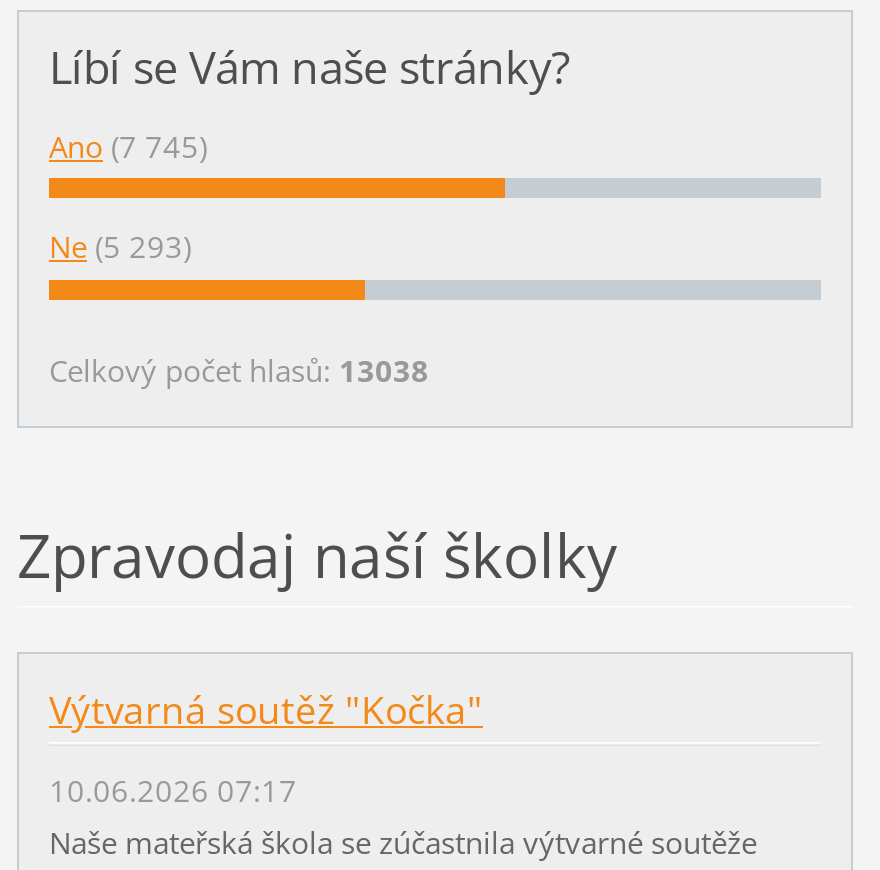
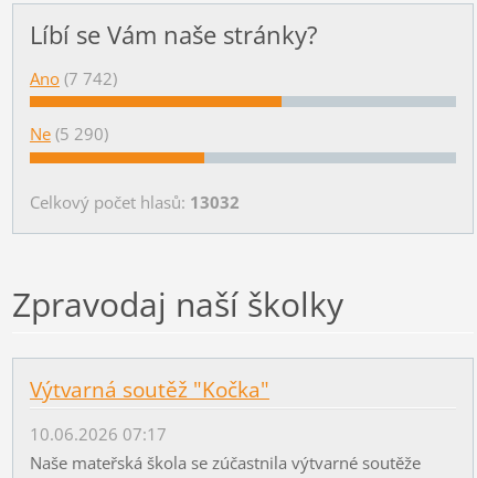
- Ano (7 745)
+ Ano (7 742)

- Ne (5 293)
+ Ne (5 290)

- Celkový počet hlasů: 13038
+ Celkový počet hlasů: 13032
